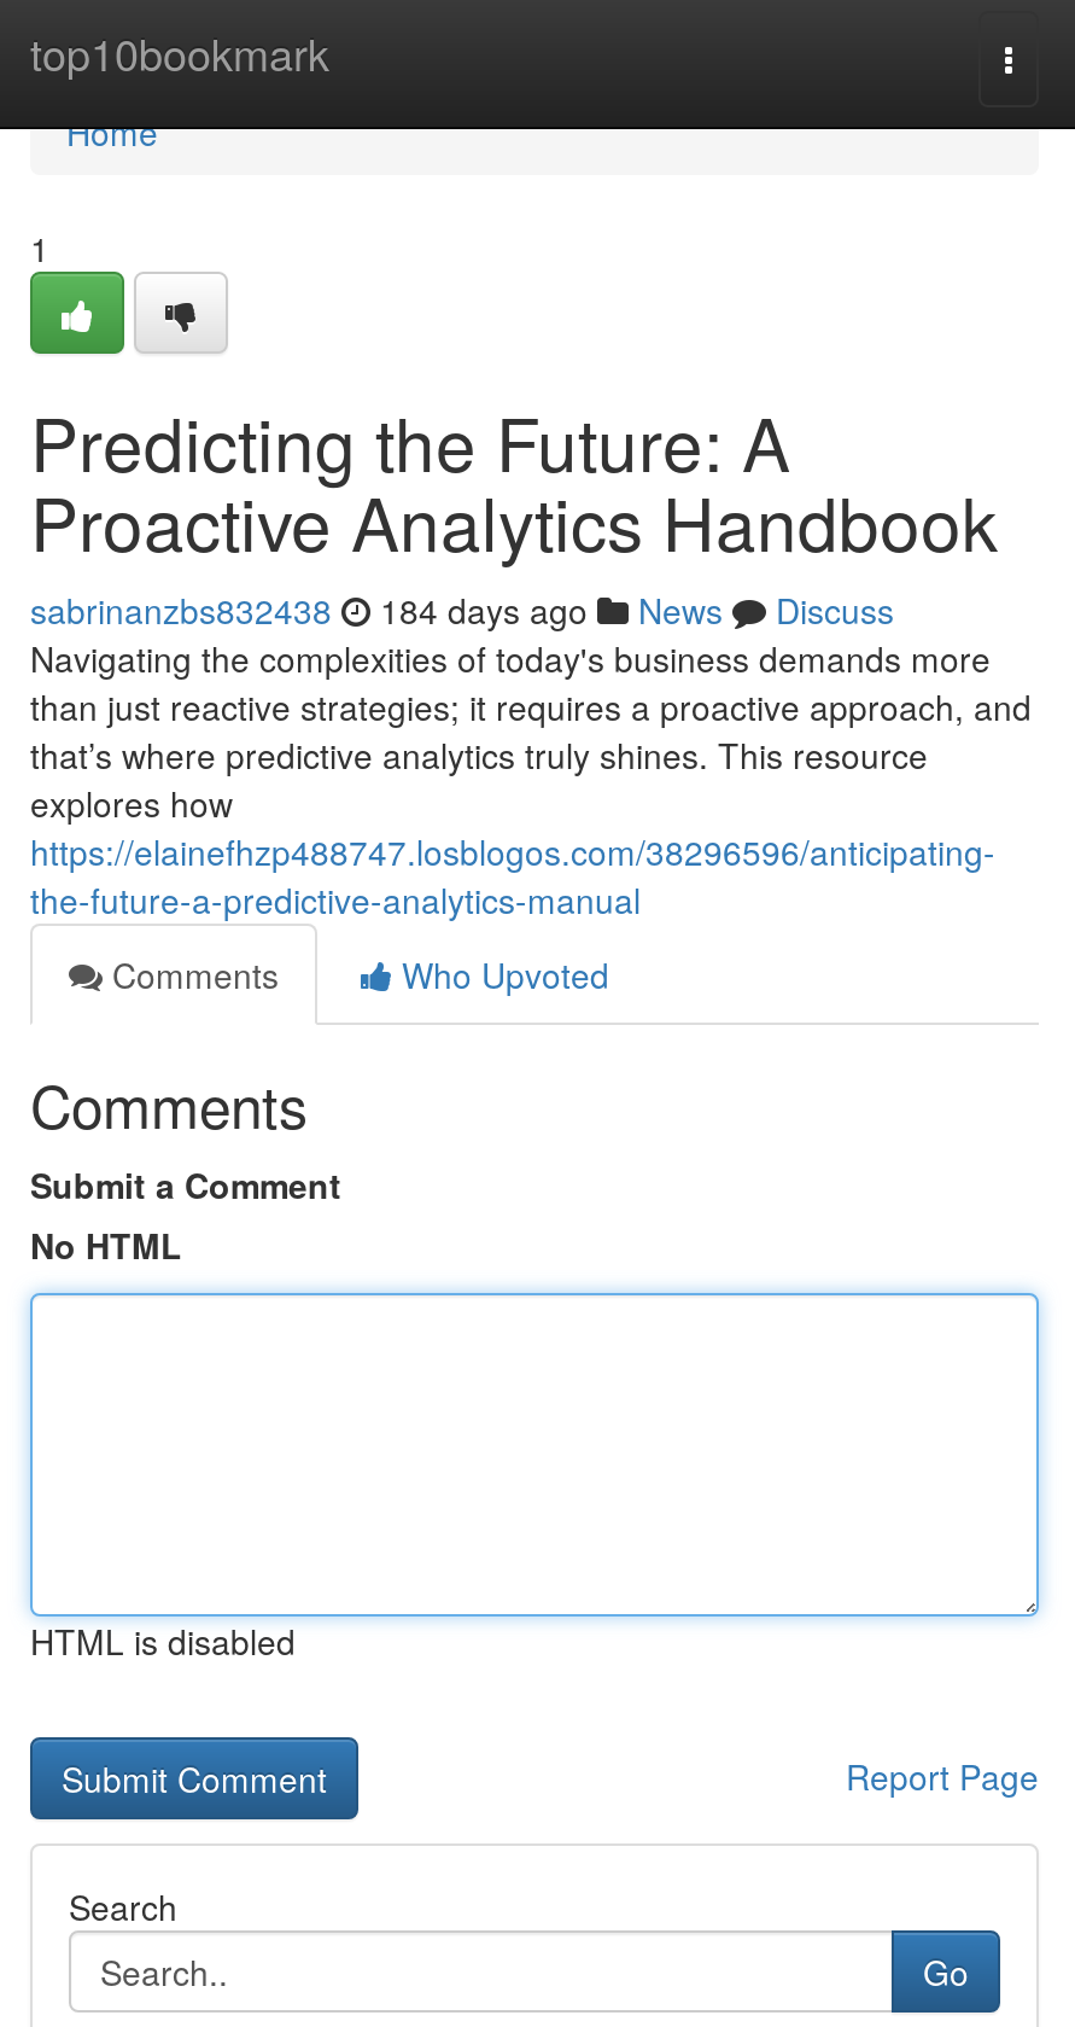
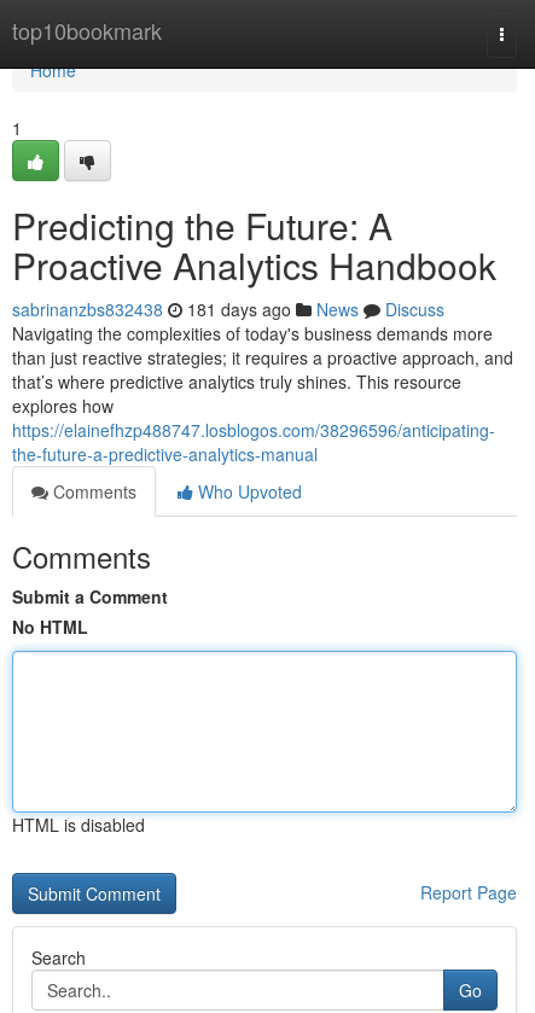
- sabrinanzbs832438 184 days ago News Discuss
+ sabrinanzbs832438 181 days ago News Discuss
